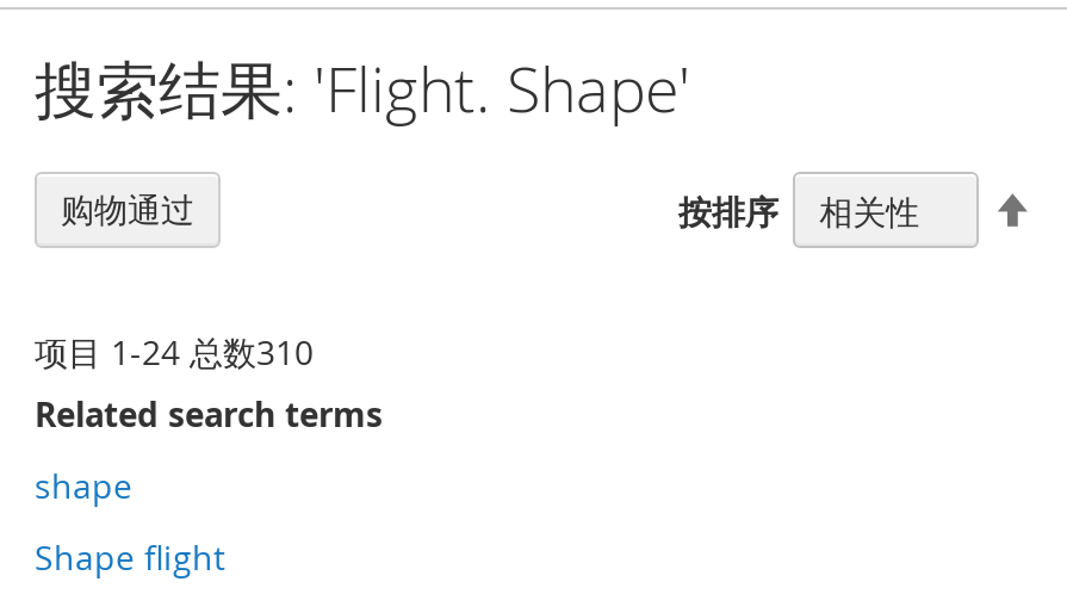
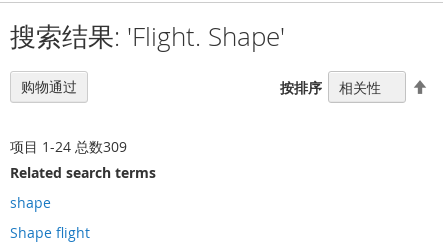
- 项目1 -24总数310
+ 项目1 -24总数309
